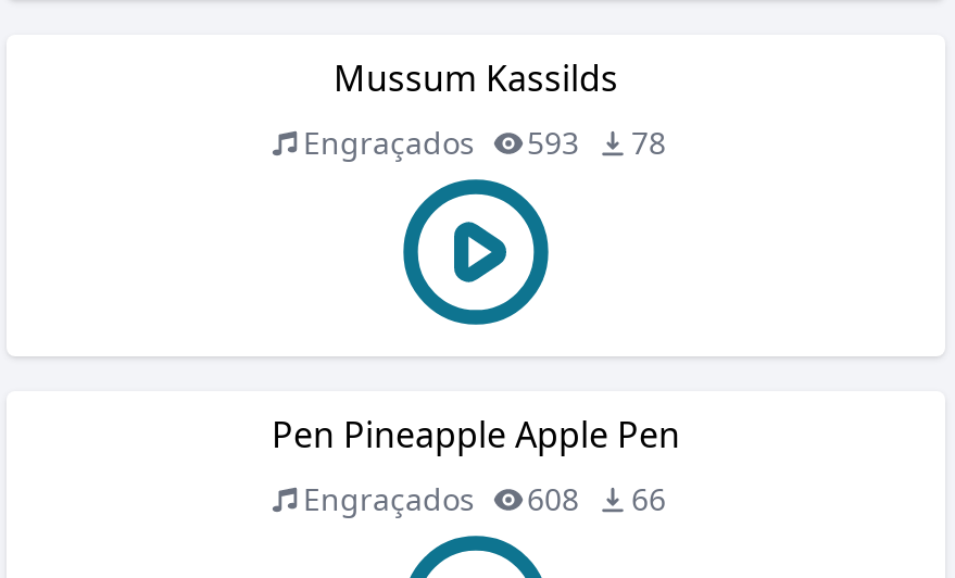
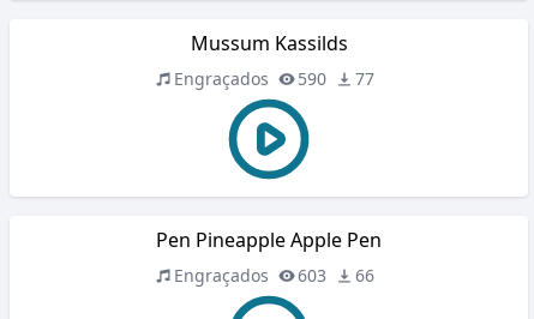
- 593
+ 590

- 78
+ 77

- Engraçados 608 66
+ Engraçados 603 66
